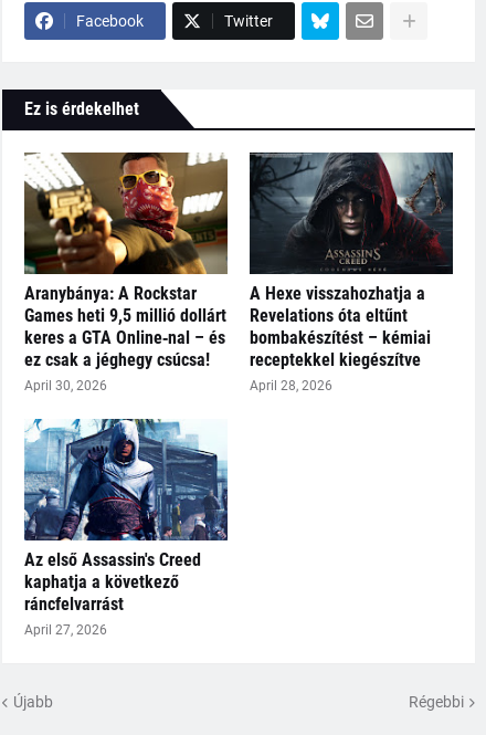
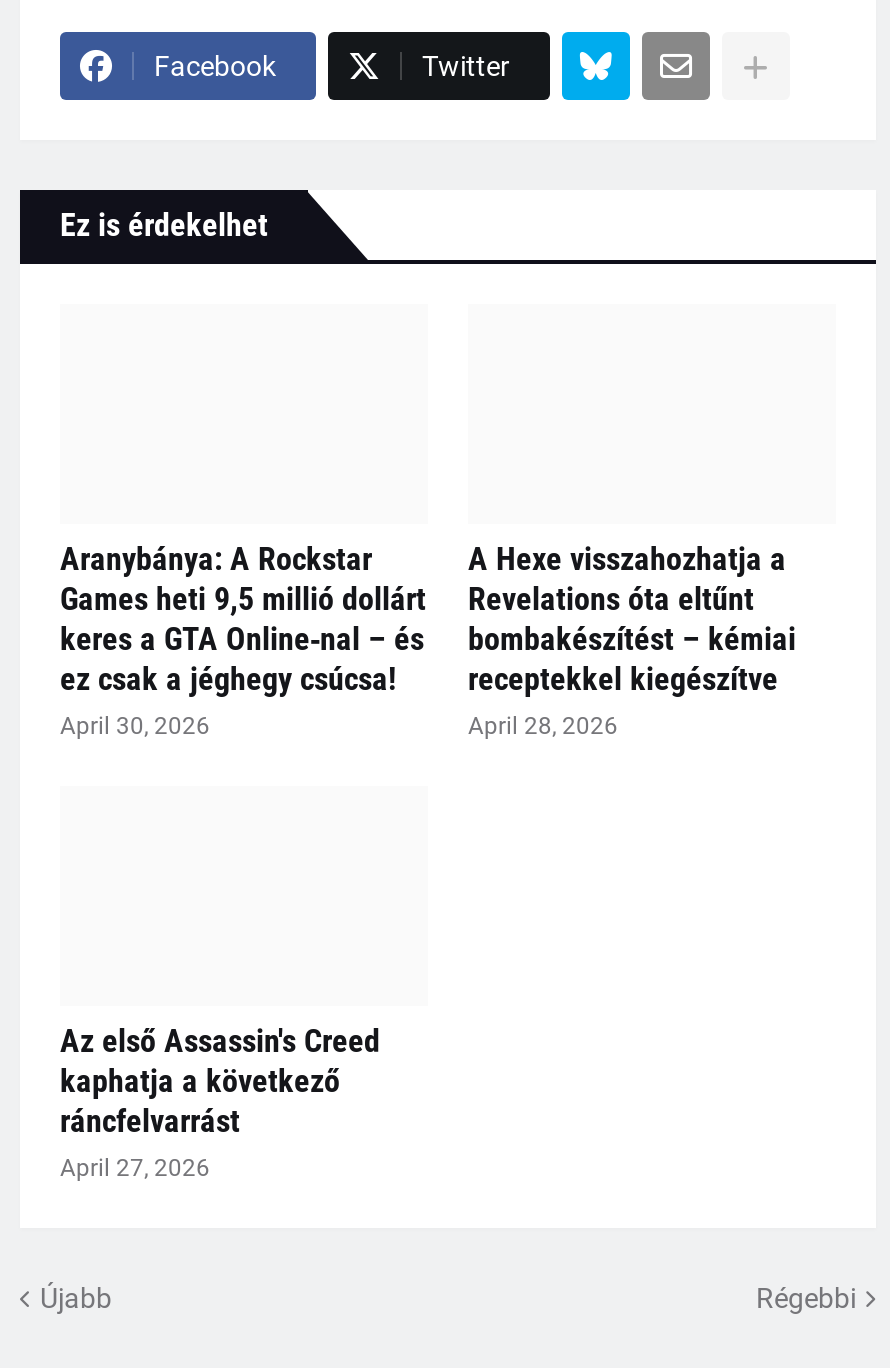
- [image]

- [image]

- [image]
